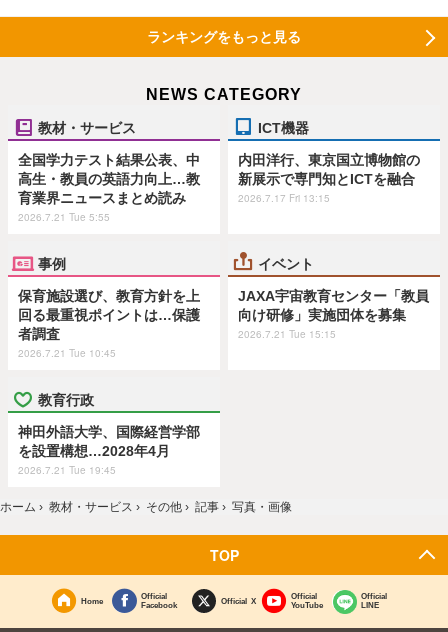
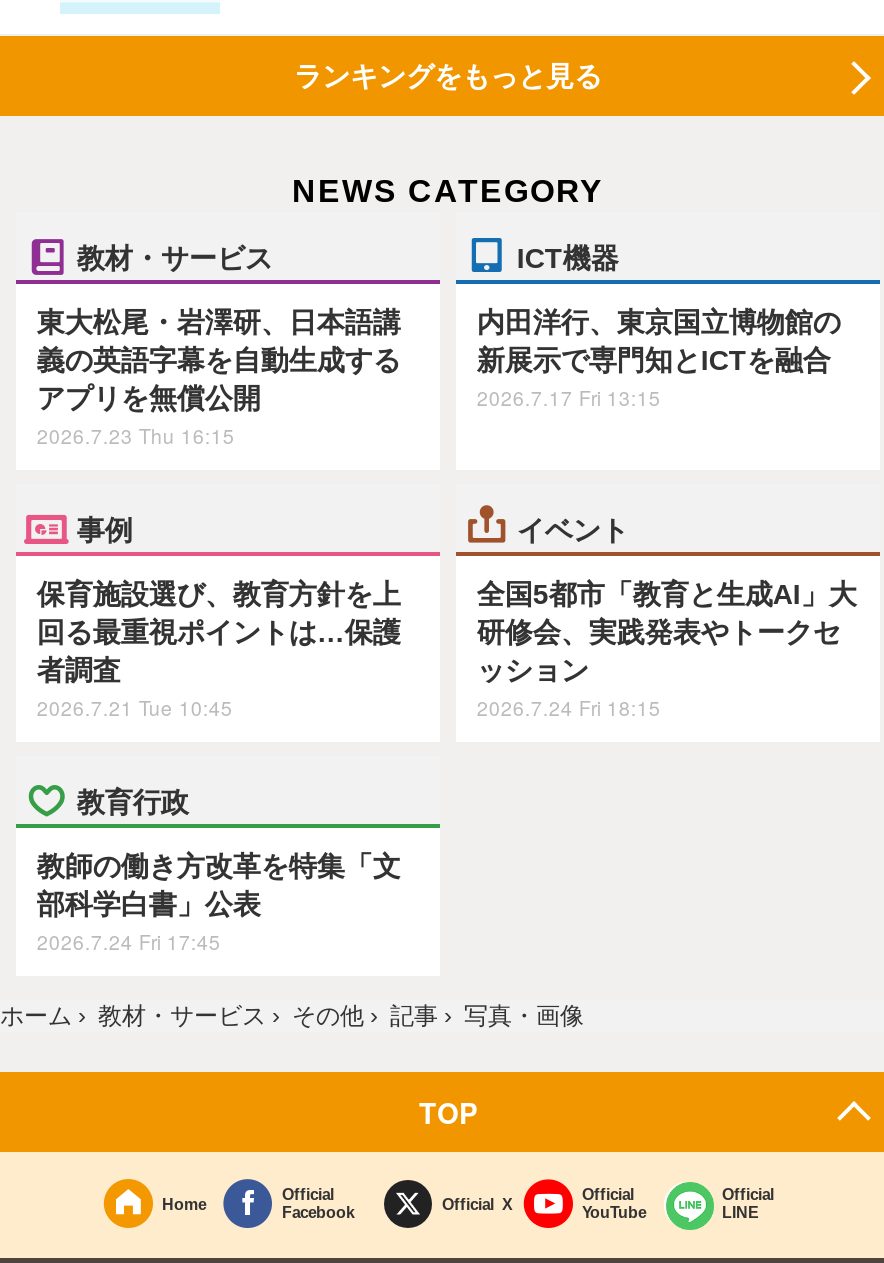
- 全国学力テスト結果公表、中
- 高生・教員の英語力向上…教
- 育業界ニュースまとめ読み
- 2026.7.21 Tue 5:55
+ 東大松尾・岩澤研、日本語講
+ 義の英語字幕を自動生成する
+ アプリを無償公開
+ 2026.7.23 Thu 16:15

- JAXA宇宙教育センター「教員
- 向け研修」実施団体を募集
- 2026.7.21 Tue 15:15
+ 全国5都市「教育と生成AI」大
+ 研修会、実践発表やトークセ
+ ッション
+ 2026.7.24 Fri 18:15

- 神田外語大学、国際経営学部
- を設置構想…2028年4月
- 2026.7.21 Tue 19:45
+ 教師の働き方改革を特集「文
+ 部科学白書」公表
+ 2026.7.24 Fri 17:45
